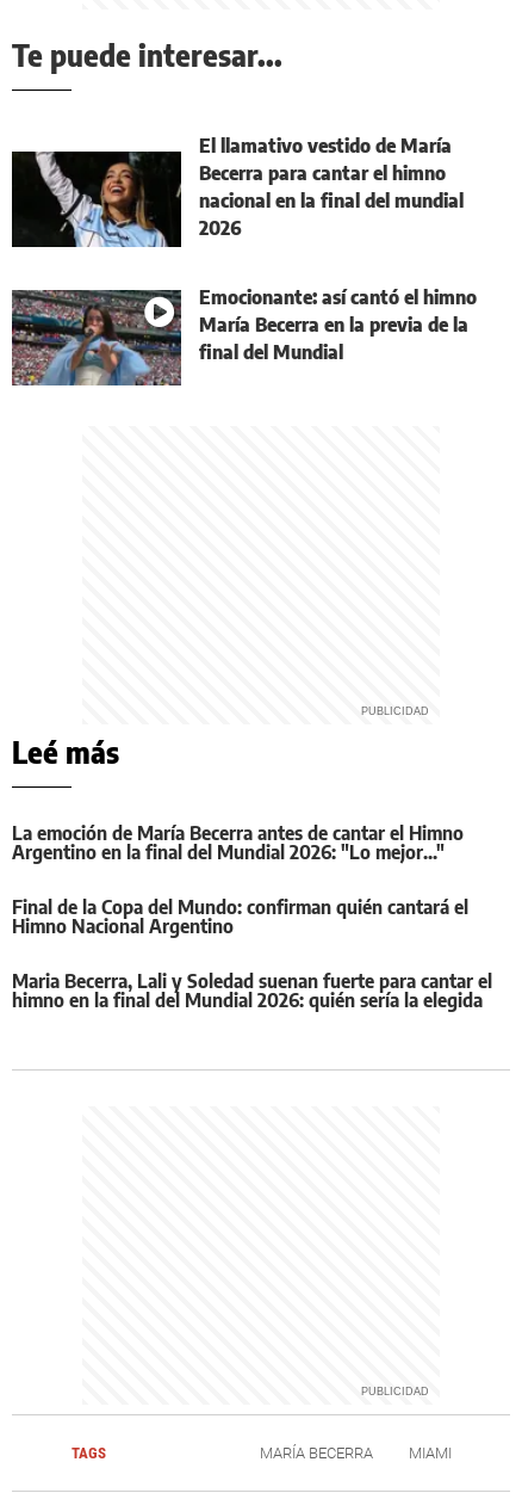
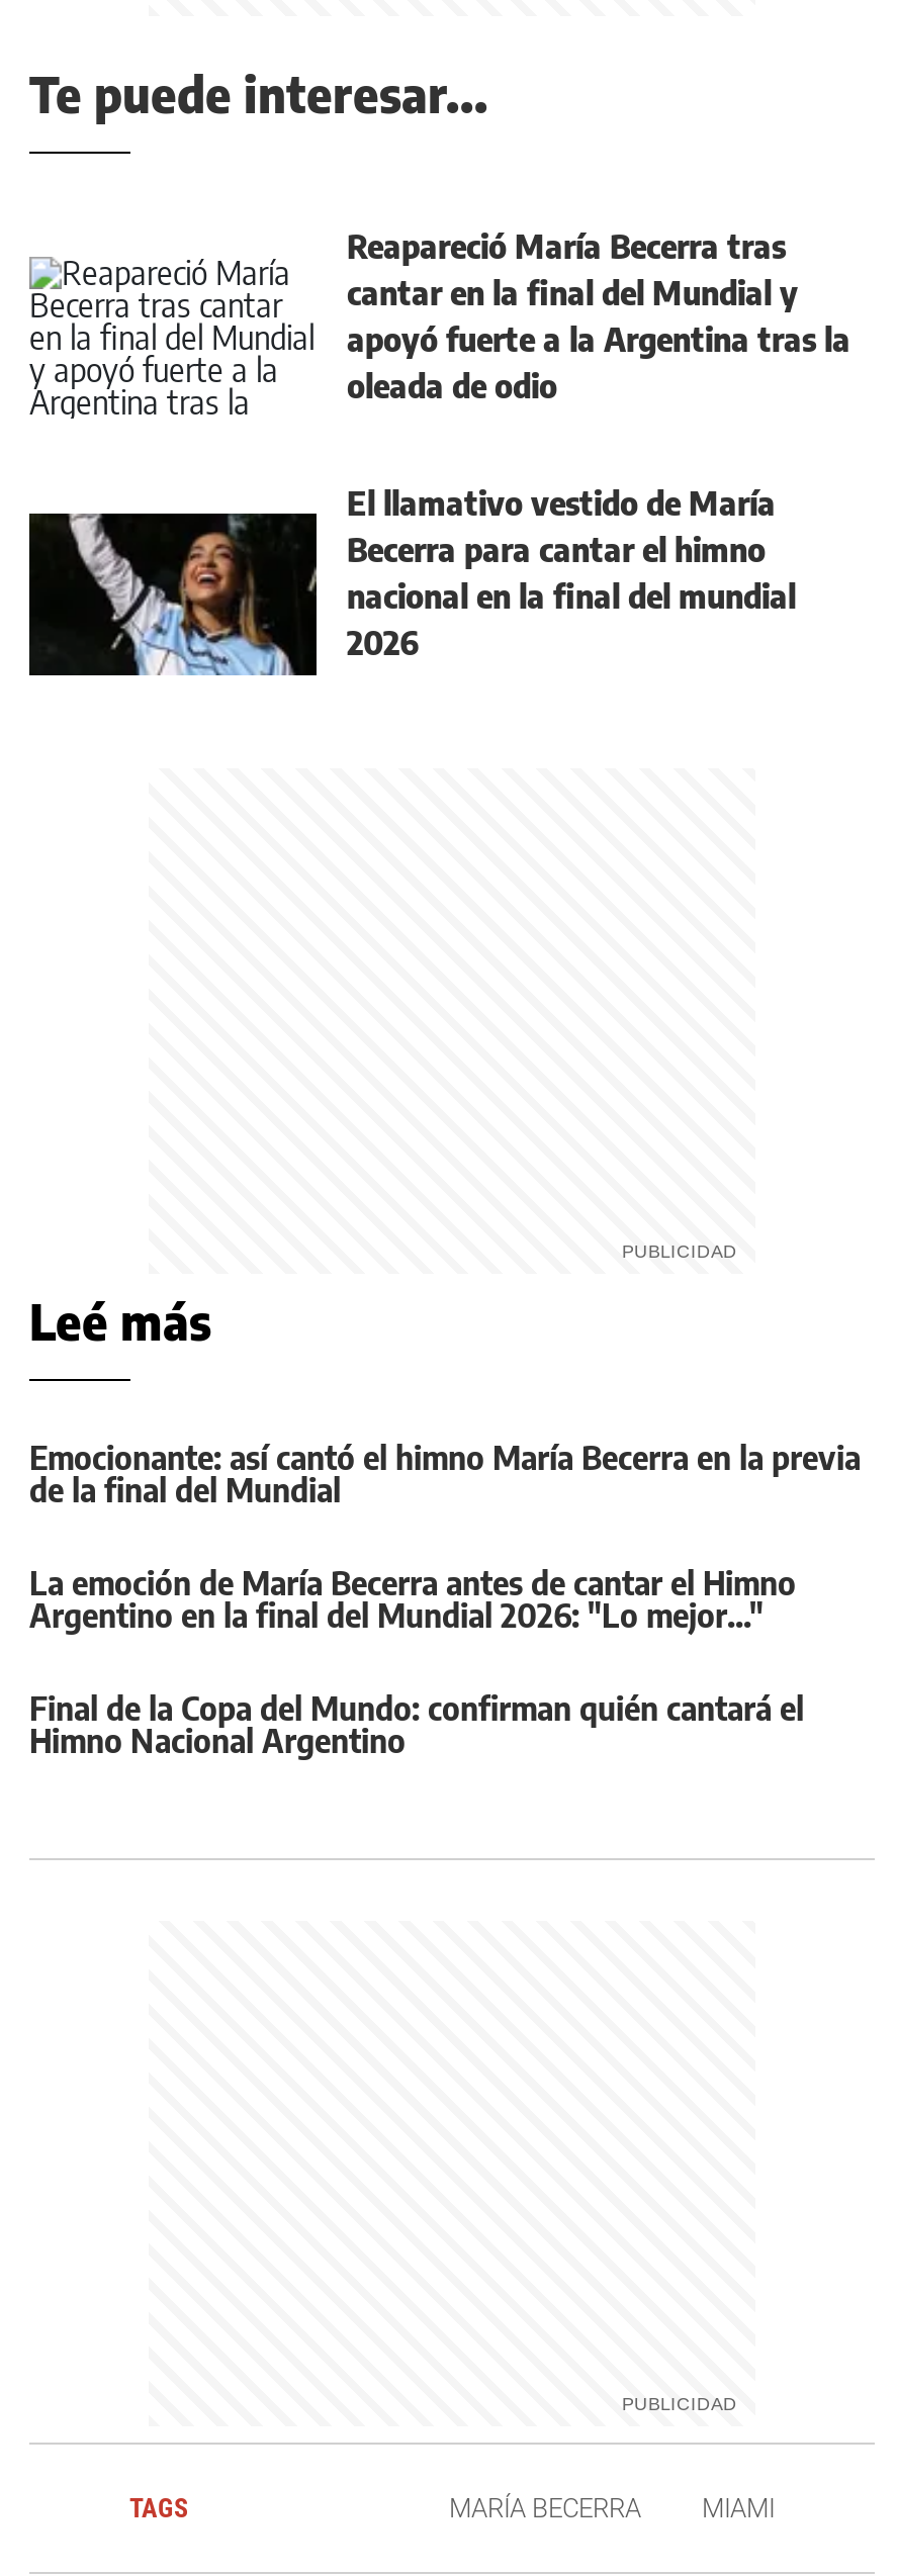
+ [image]
+ Reapareció María Becerra tras
+ cantar en la final del Mundial y
+ apoyó fuerte a la Argentina tras la
+ oleada de odio

moved down: [image] | El llamativo vestido de María | Becerra para cantar el himno | nacional en la final del mundial | 2026

- [image]
- Emocionante: así cantó el himno
- María Becerra en la previa de la
- final del Mundial

+ Emocionante: así cantó el himno María Becerra en la previa
+ de la final del Mundial

moved down: La emoción de María Becerra antes de cantar el Himno | Argentino en la final del Mundial 2026: "Lo mejor..." | Final de la Copa del Mundo: confirman quién cantará el | Himno Nacional Argentino

- Maria Becerra, Lali y Soledad suenan fuerte para cantar el
- himno en la final del Mundial 2026: quién sería la elegida
